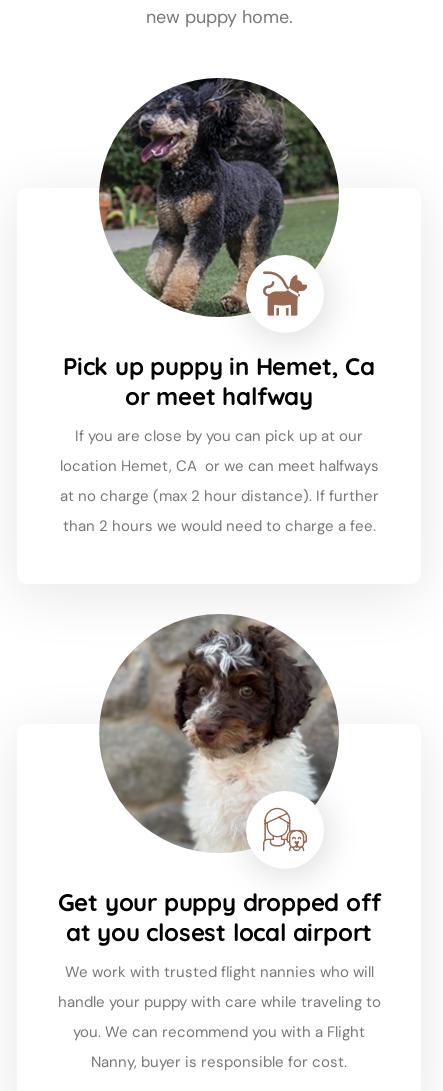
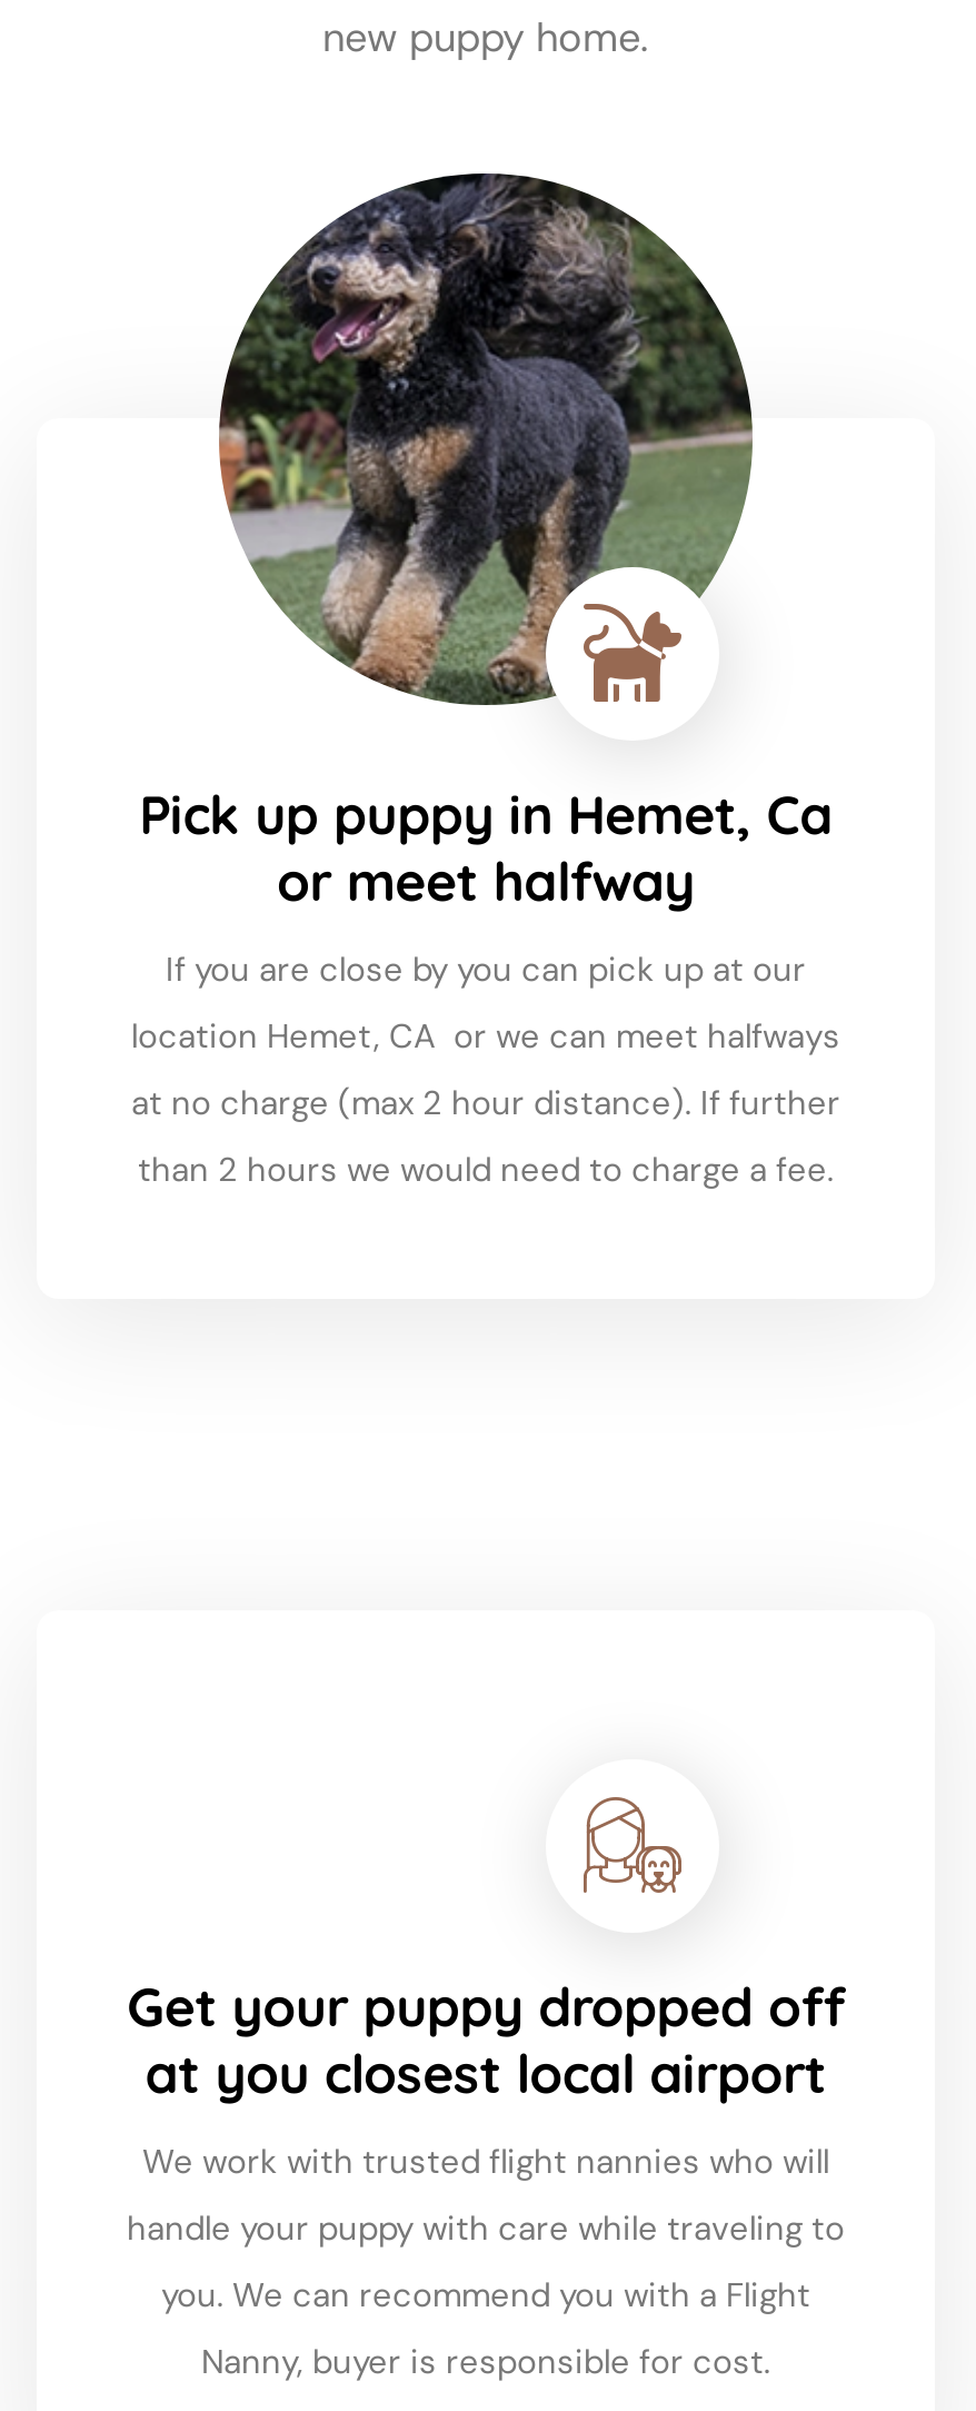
- [image]
